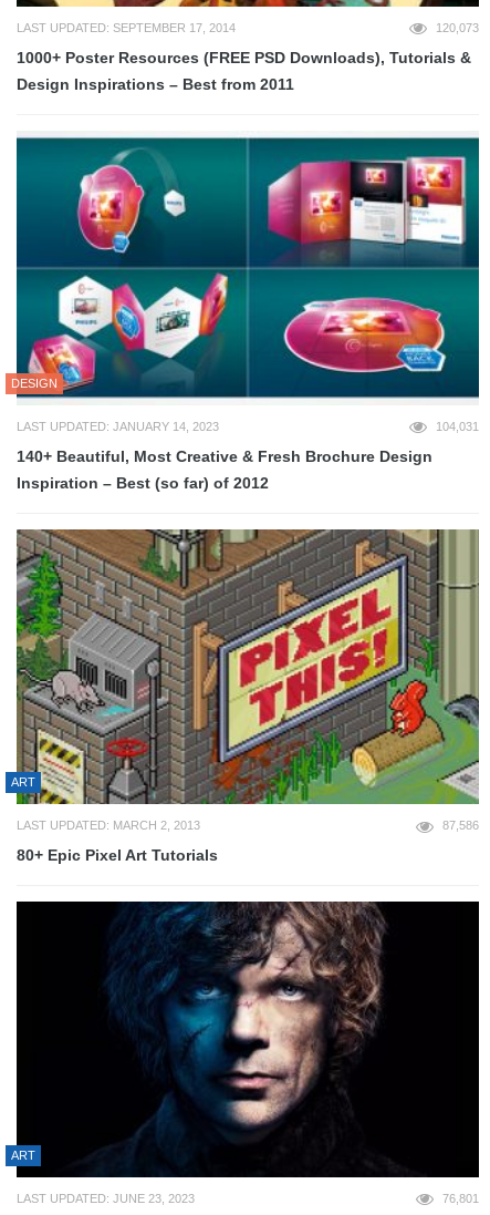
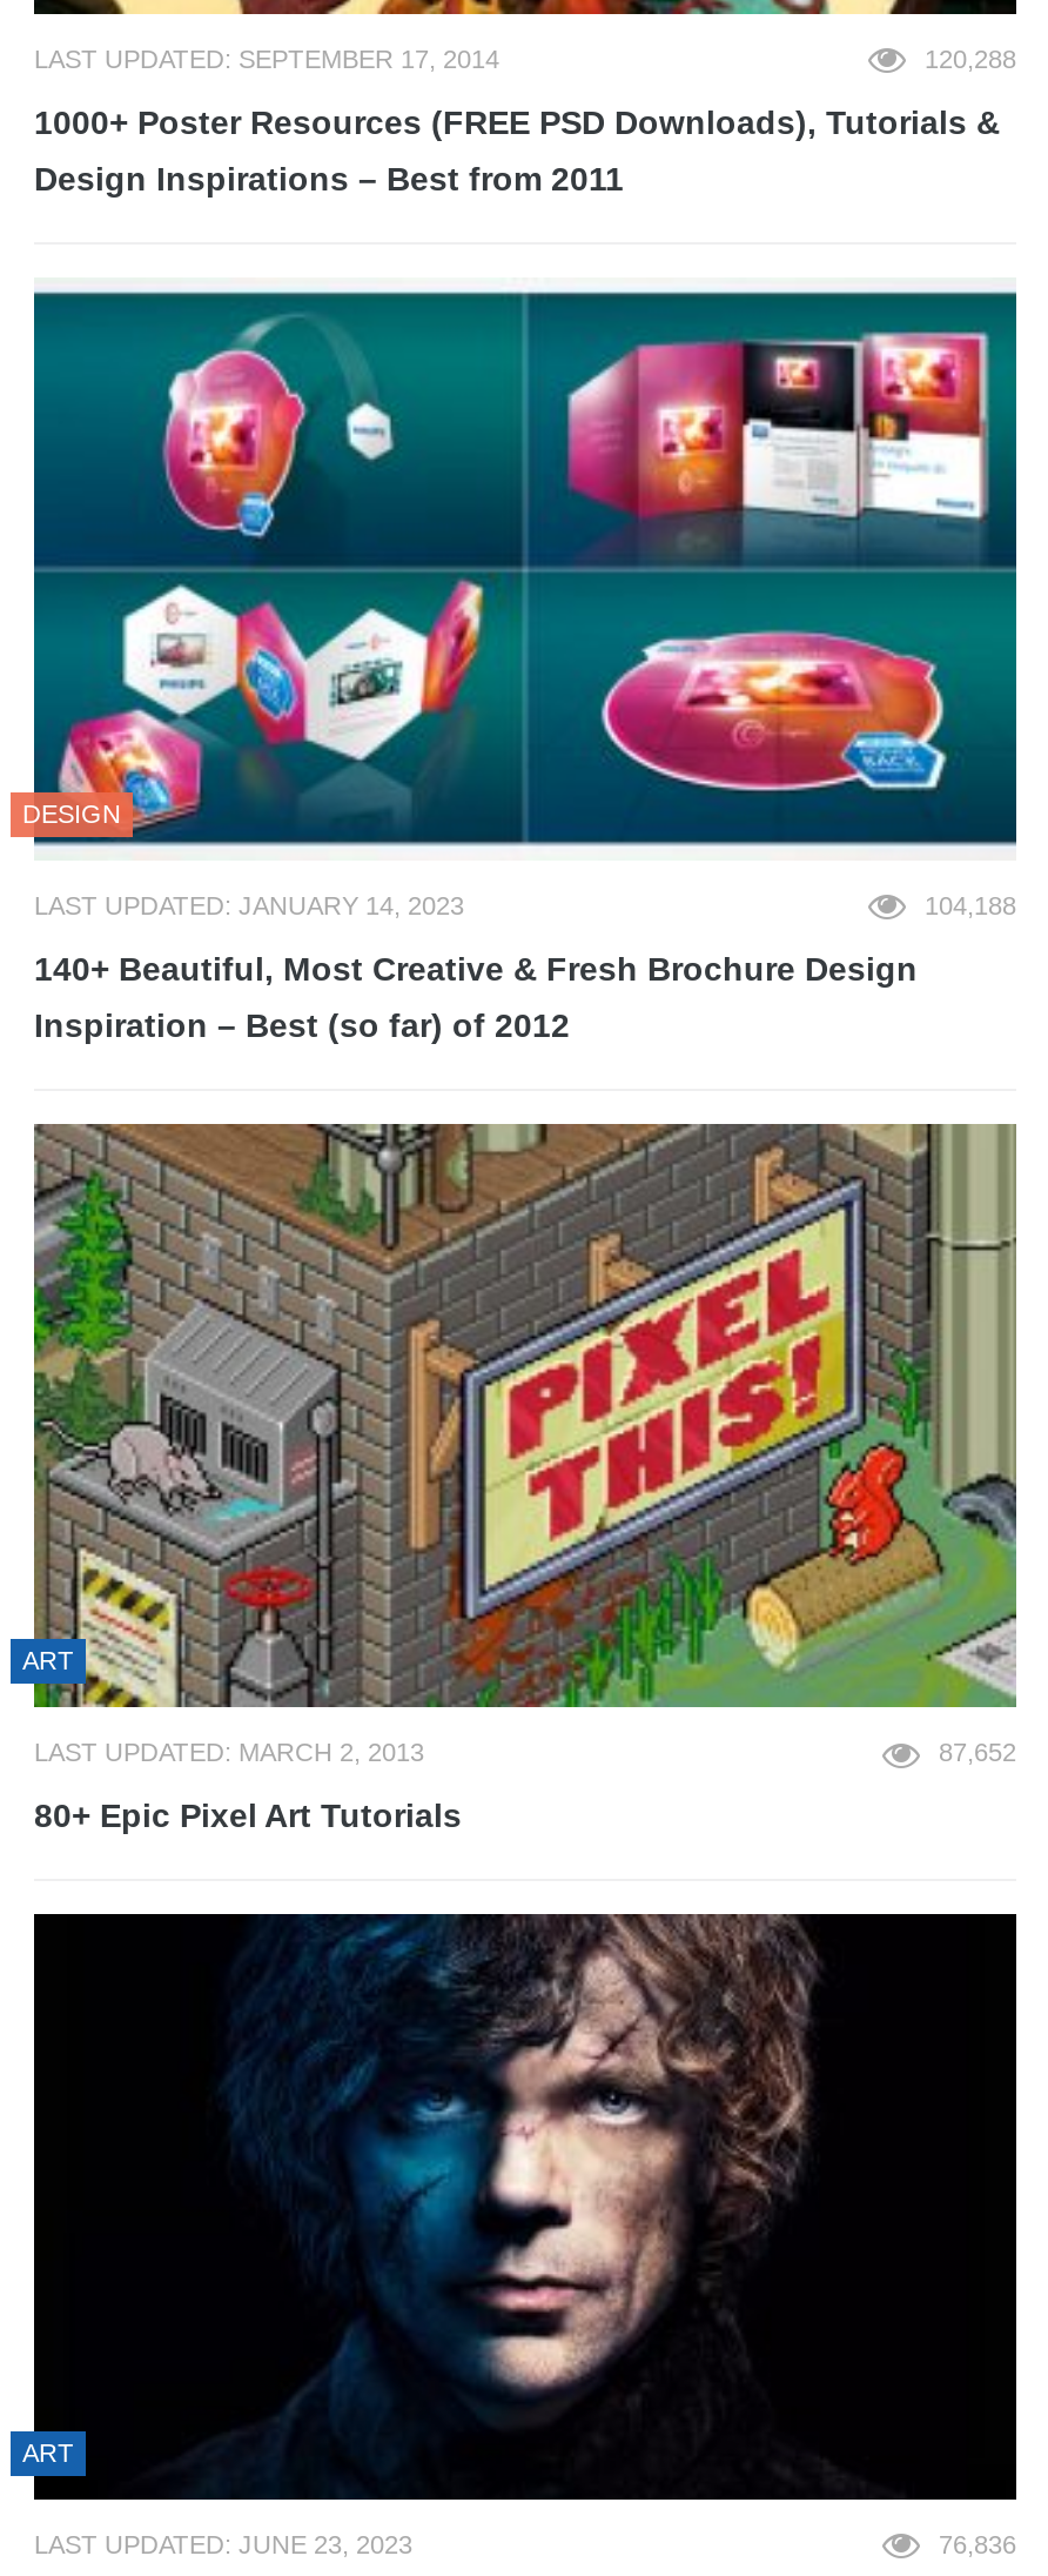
- 120,073
+ 120,288

- 104,031
+ 104,188

- 87,586
+ 87,652

- 76,801
+ 76,836
